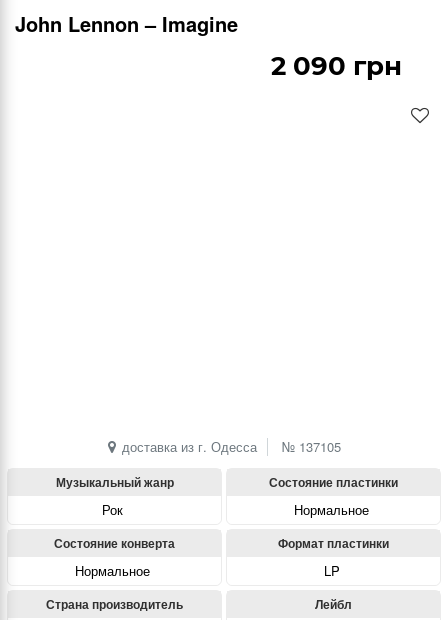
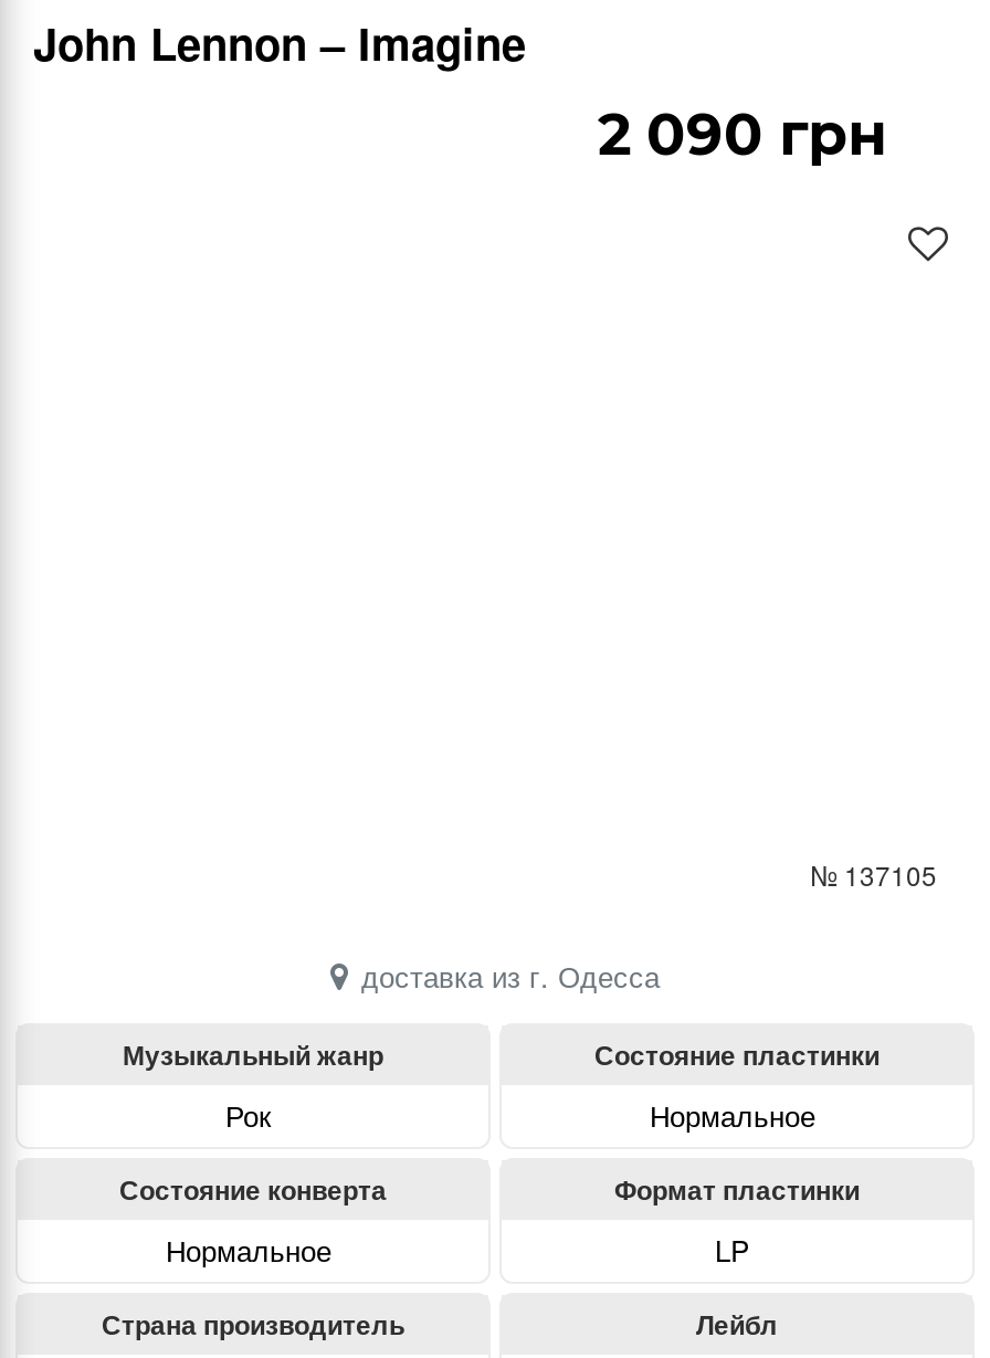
+ № 137105

- № 137105
